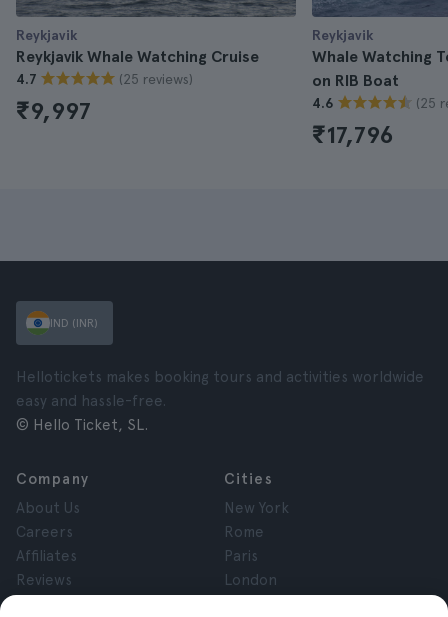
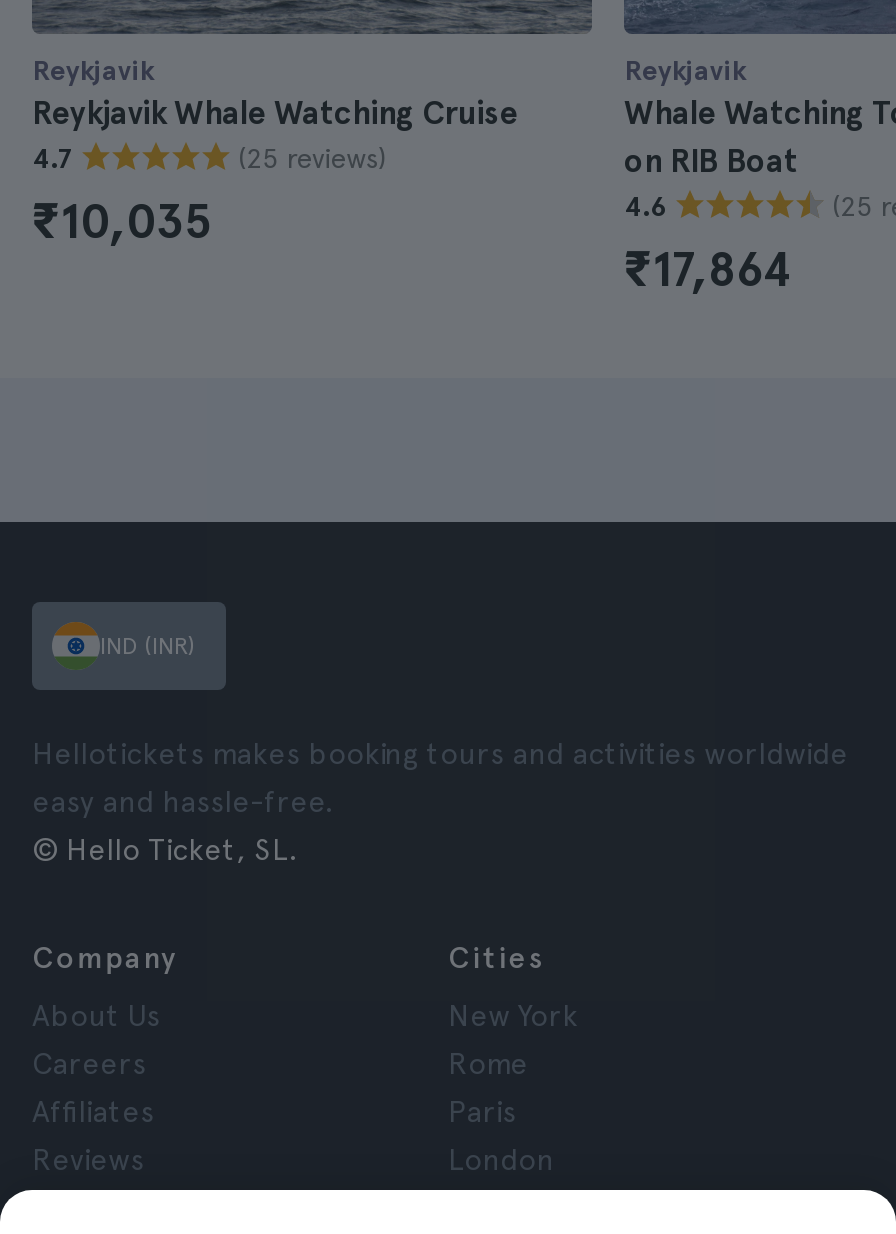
- ₹9,997
+ ₹10,035

- ₹17,796
+ ₹17,864
